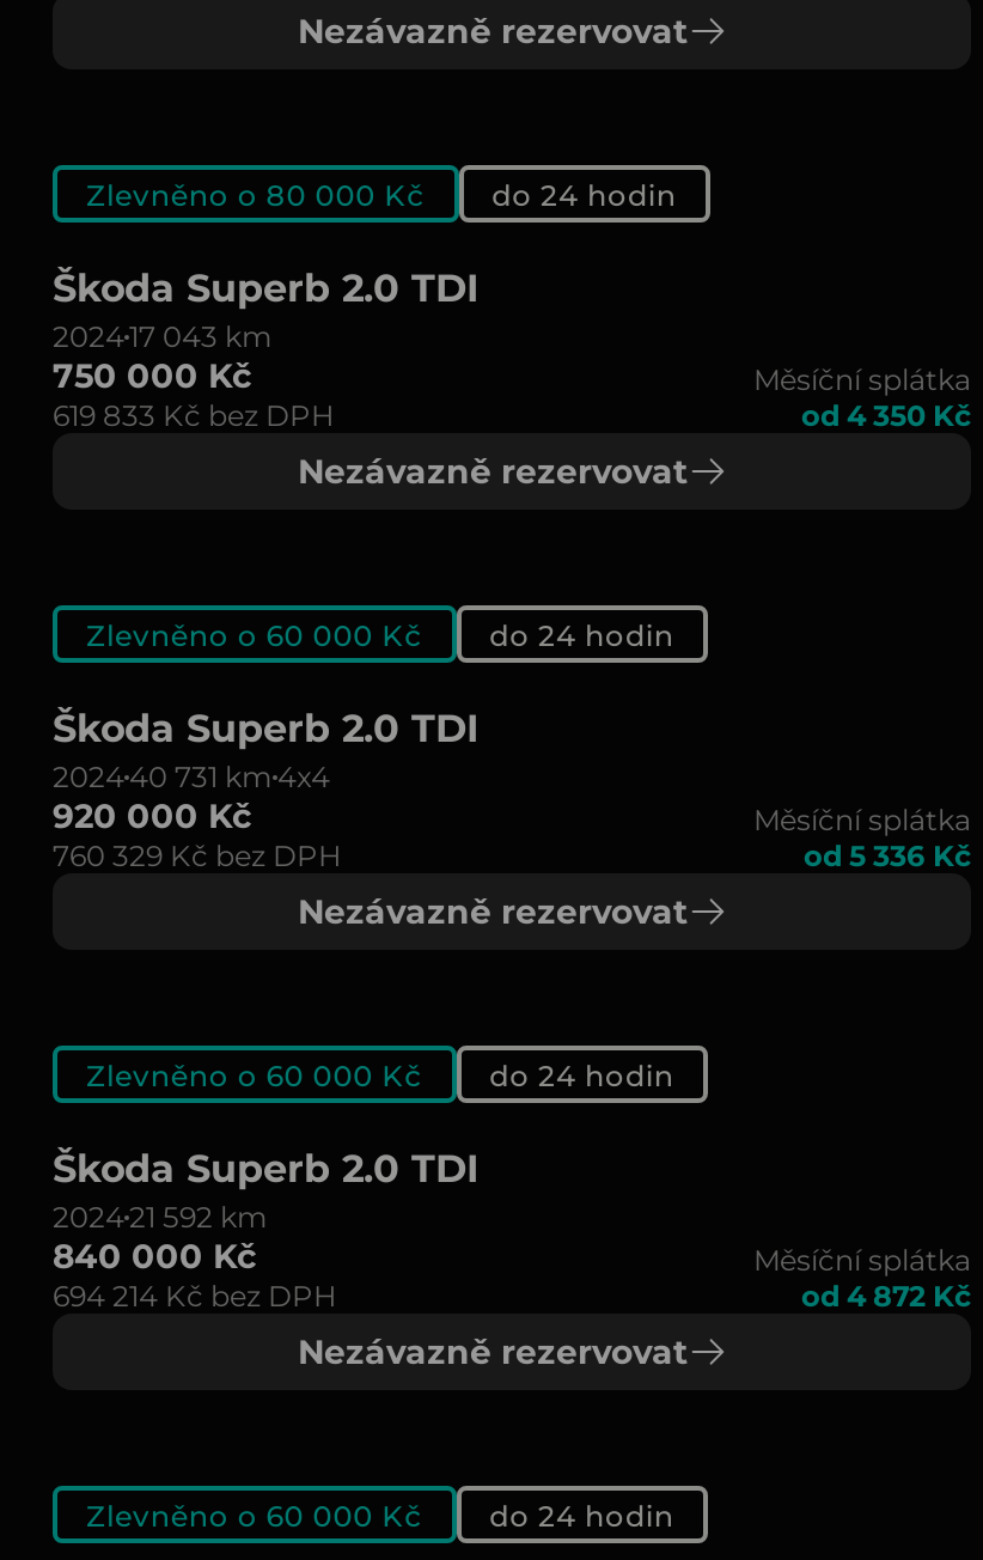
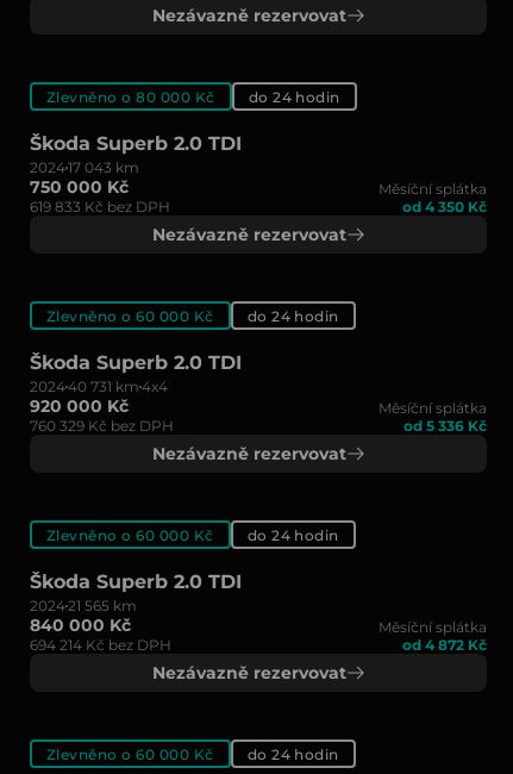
- 2024 21 592 km
+ 2024 21 565 km
